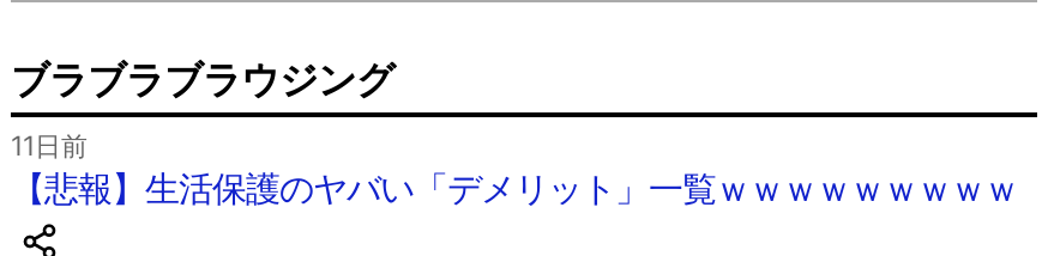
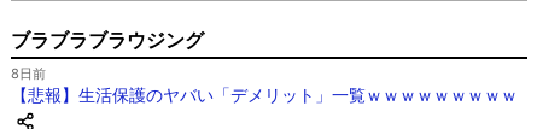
- 11日前
+ 8日前
